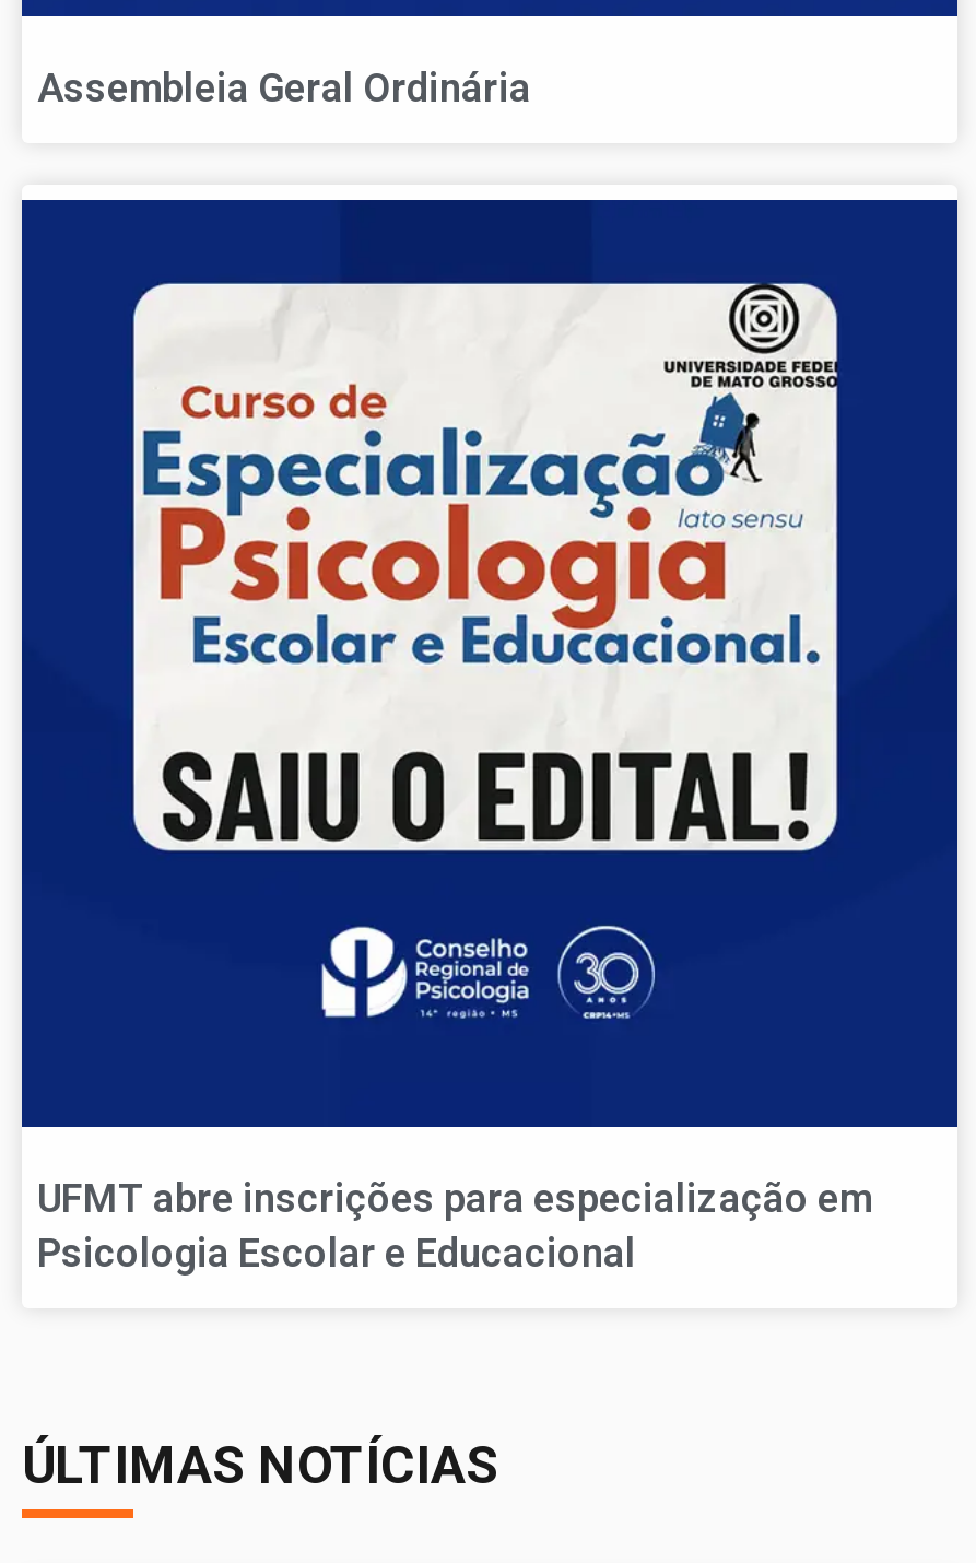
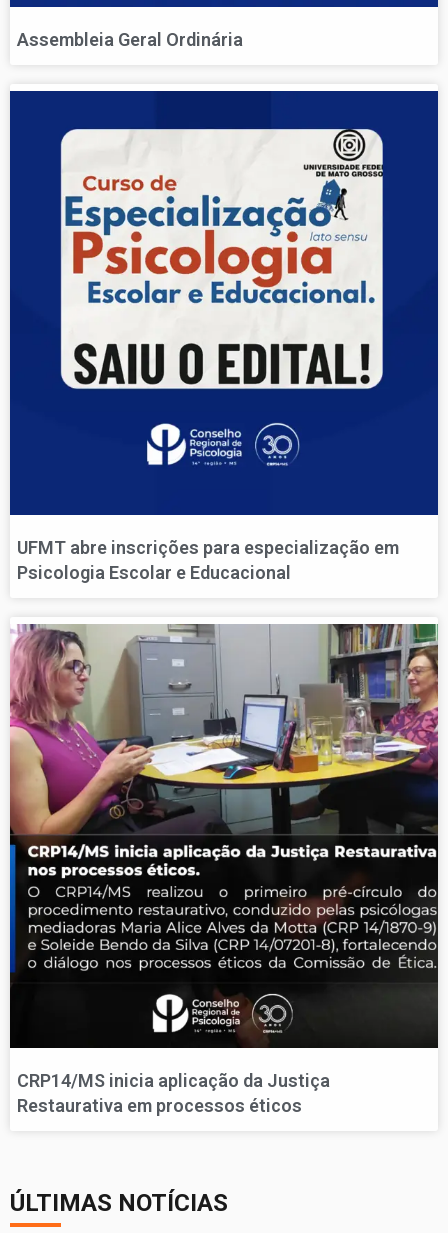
+ [image]
+ CRP14/MS inicia aplicação da Justiça
+ Restaurativa em processos éticos
